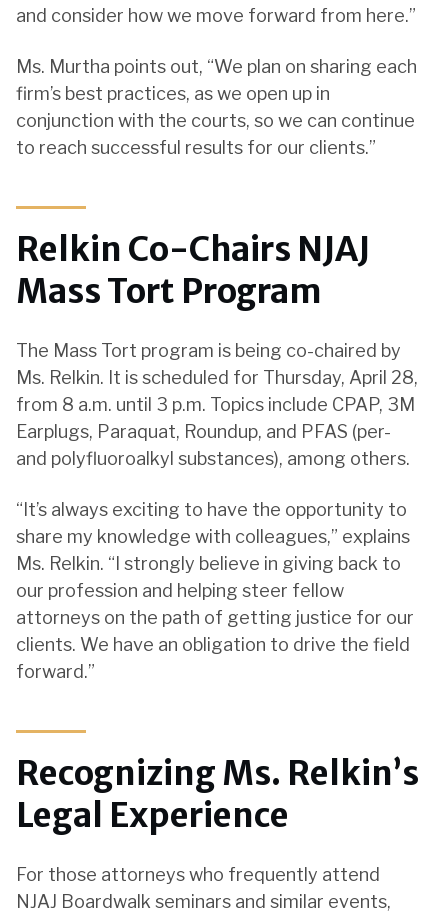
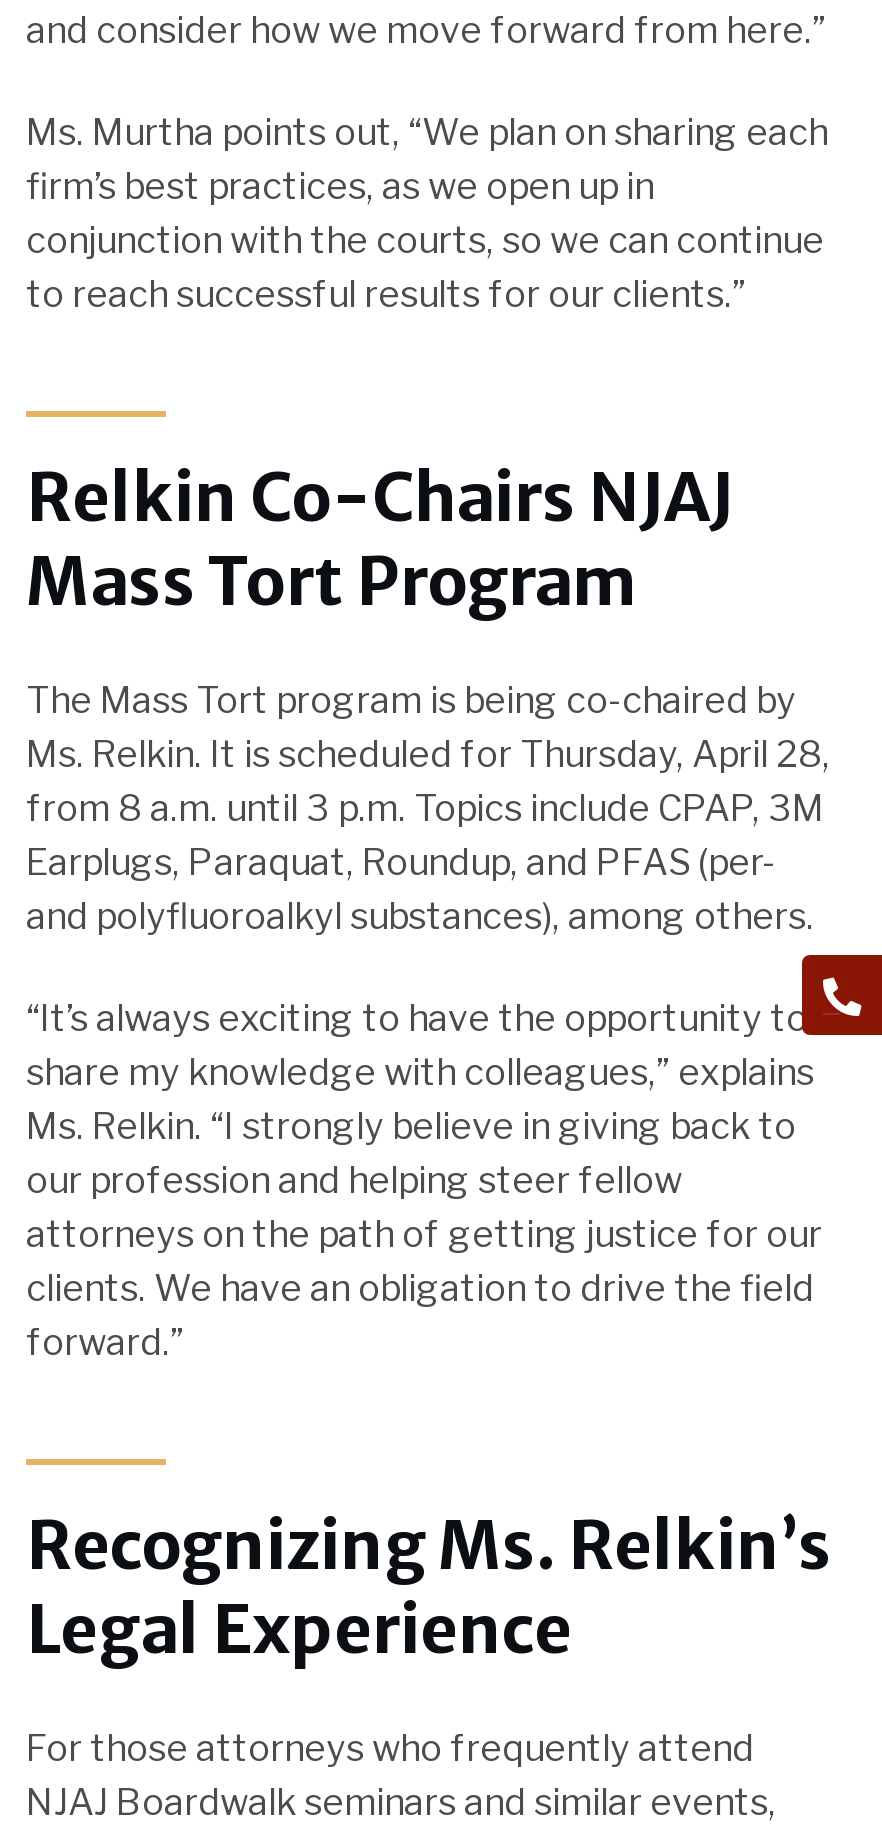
+ [image]
